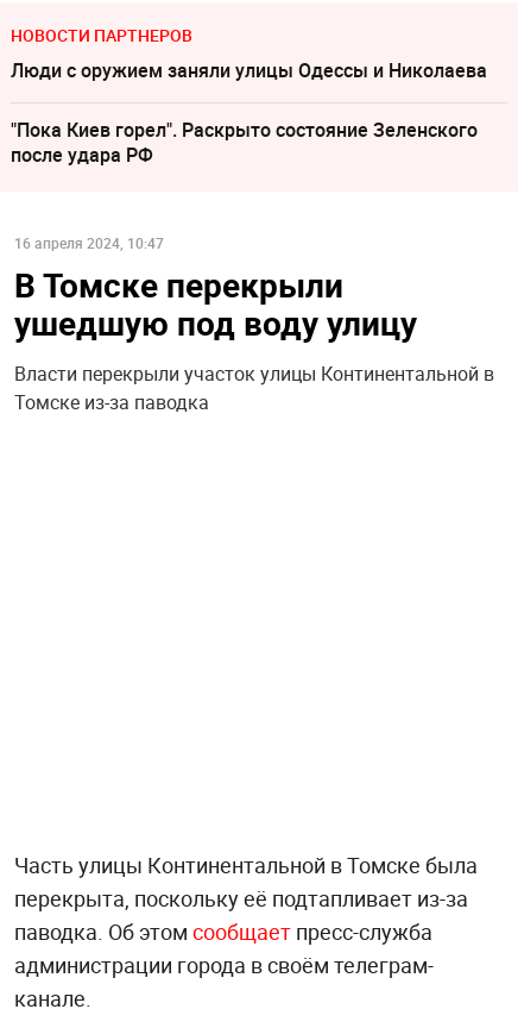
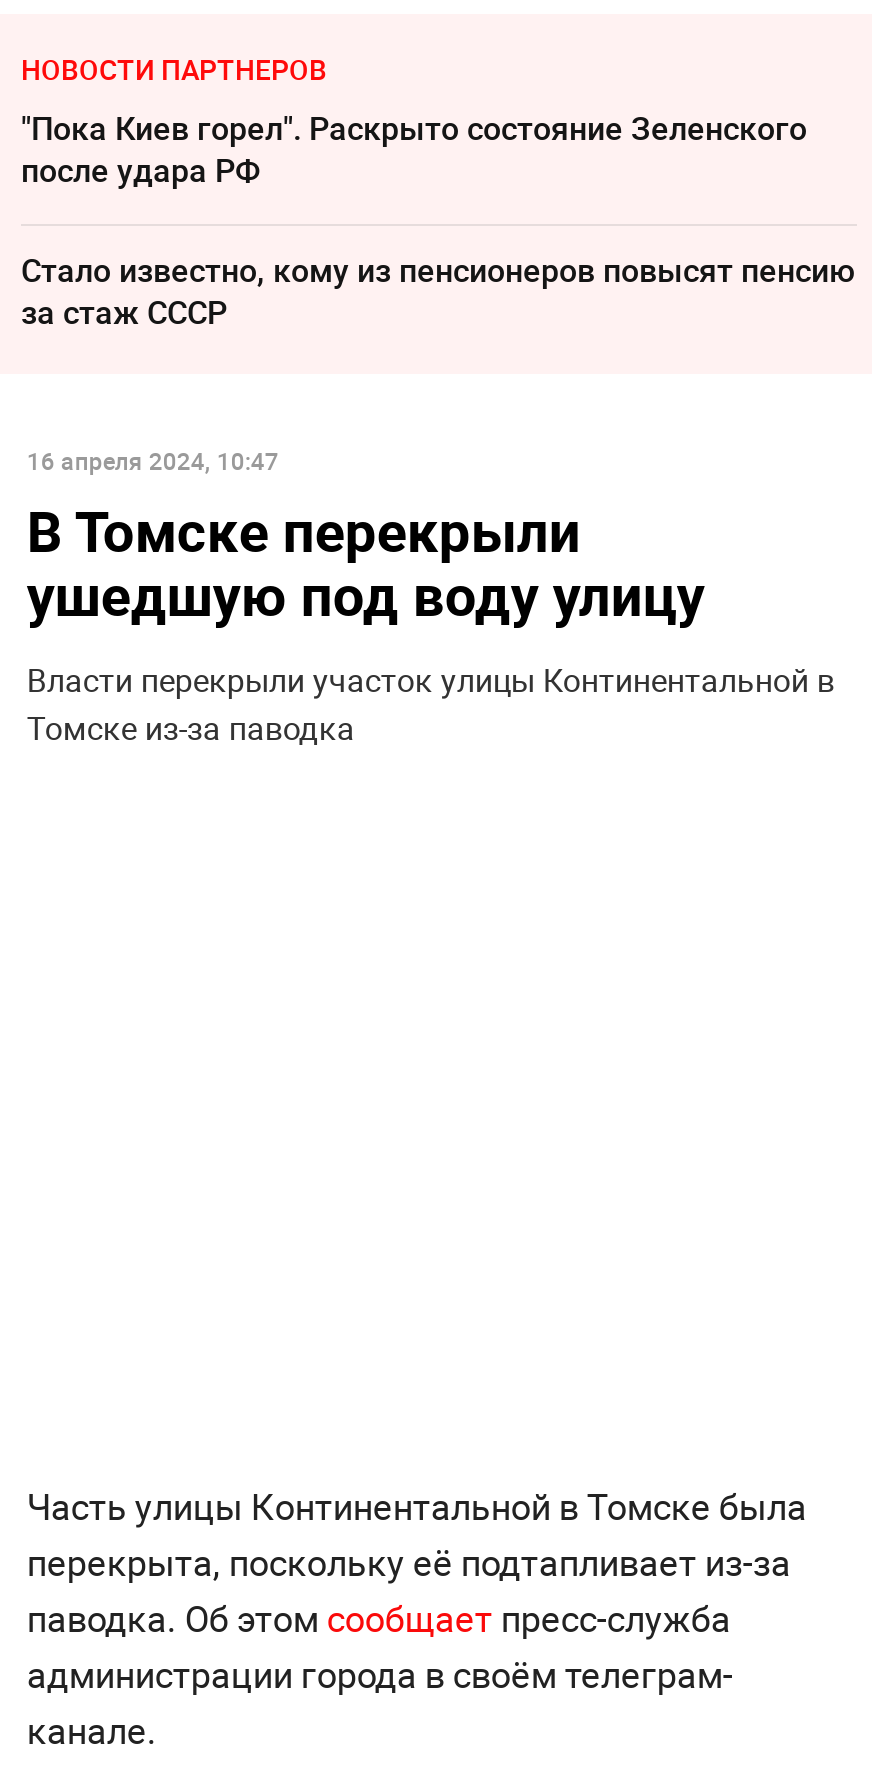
- Люди с оружием заняли улицы Одессы и Николаева

moved up: "Пока Киев горел". Раскрыто состояние Зеленского | после удара РФ

+ Стало известно, кому из пенсионеров повысят пенсию
+ за стаж СССР
